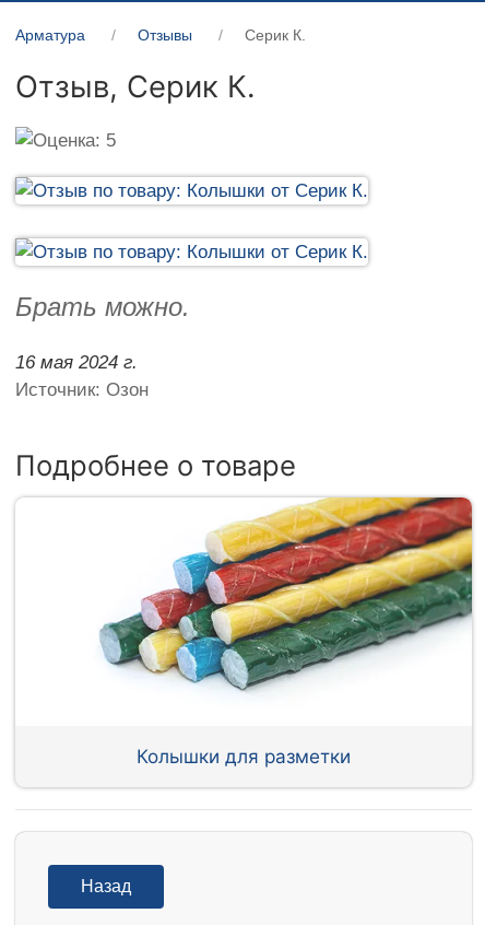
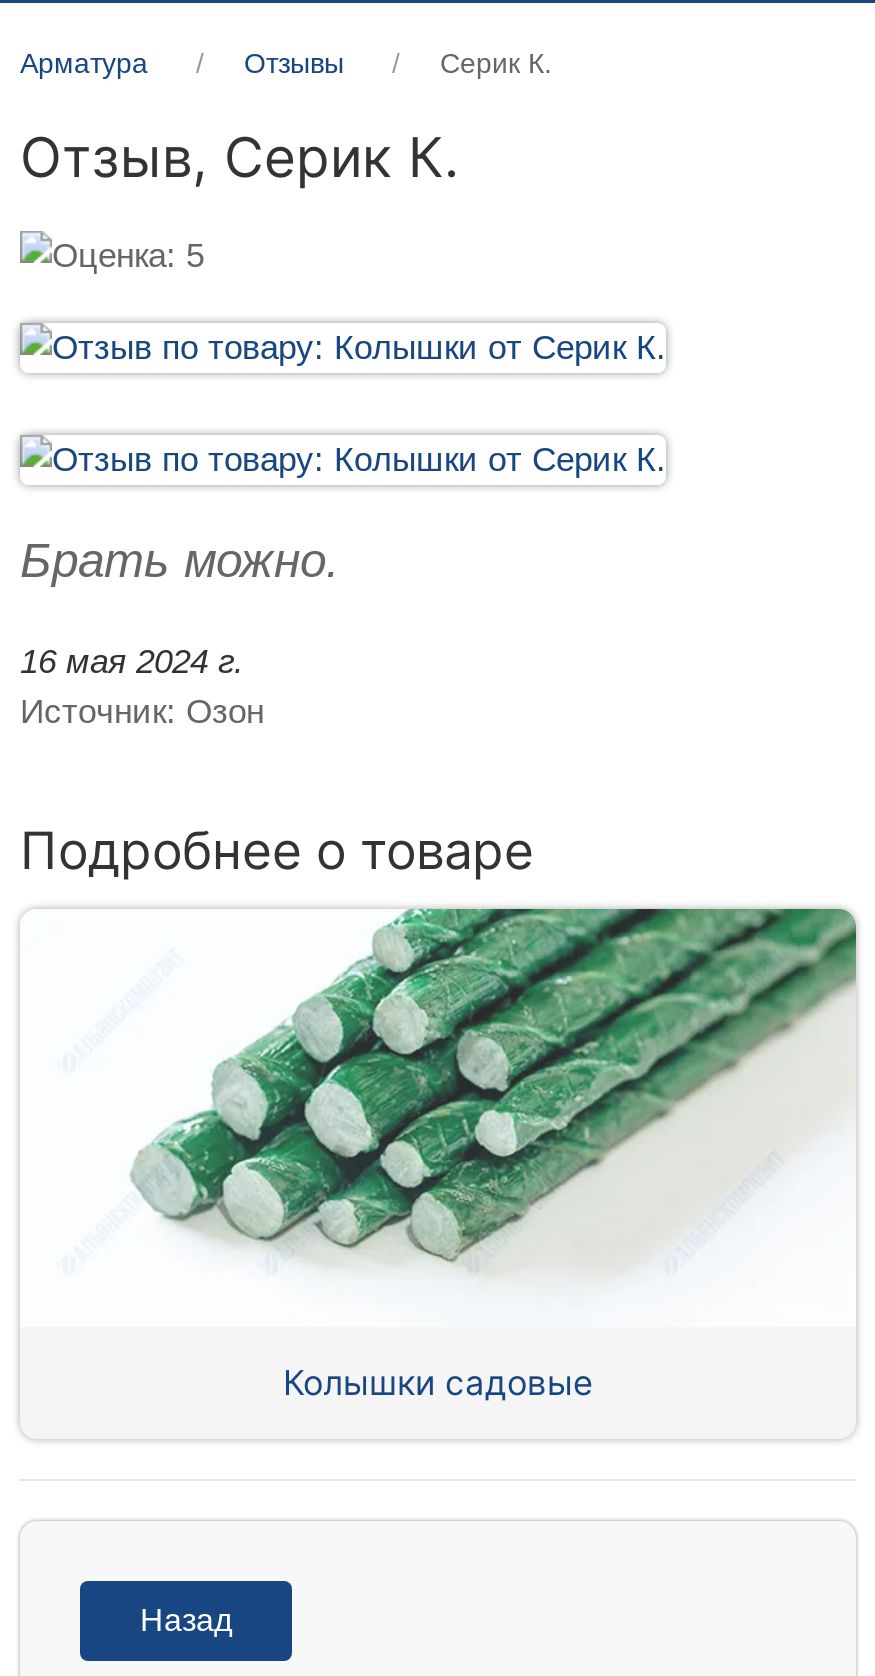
- [image]
+ [image]

- Колышки для разметки
+ Колышки садовые
